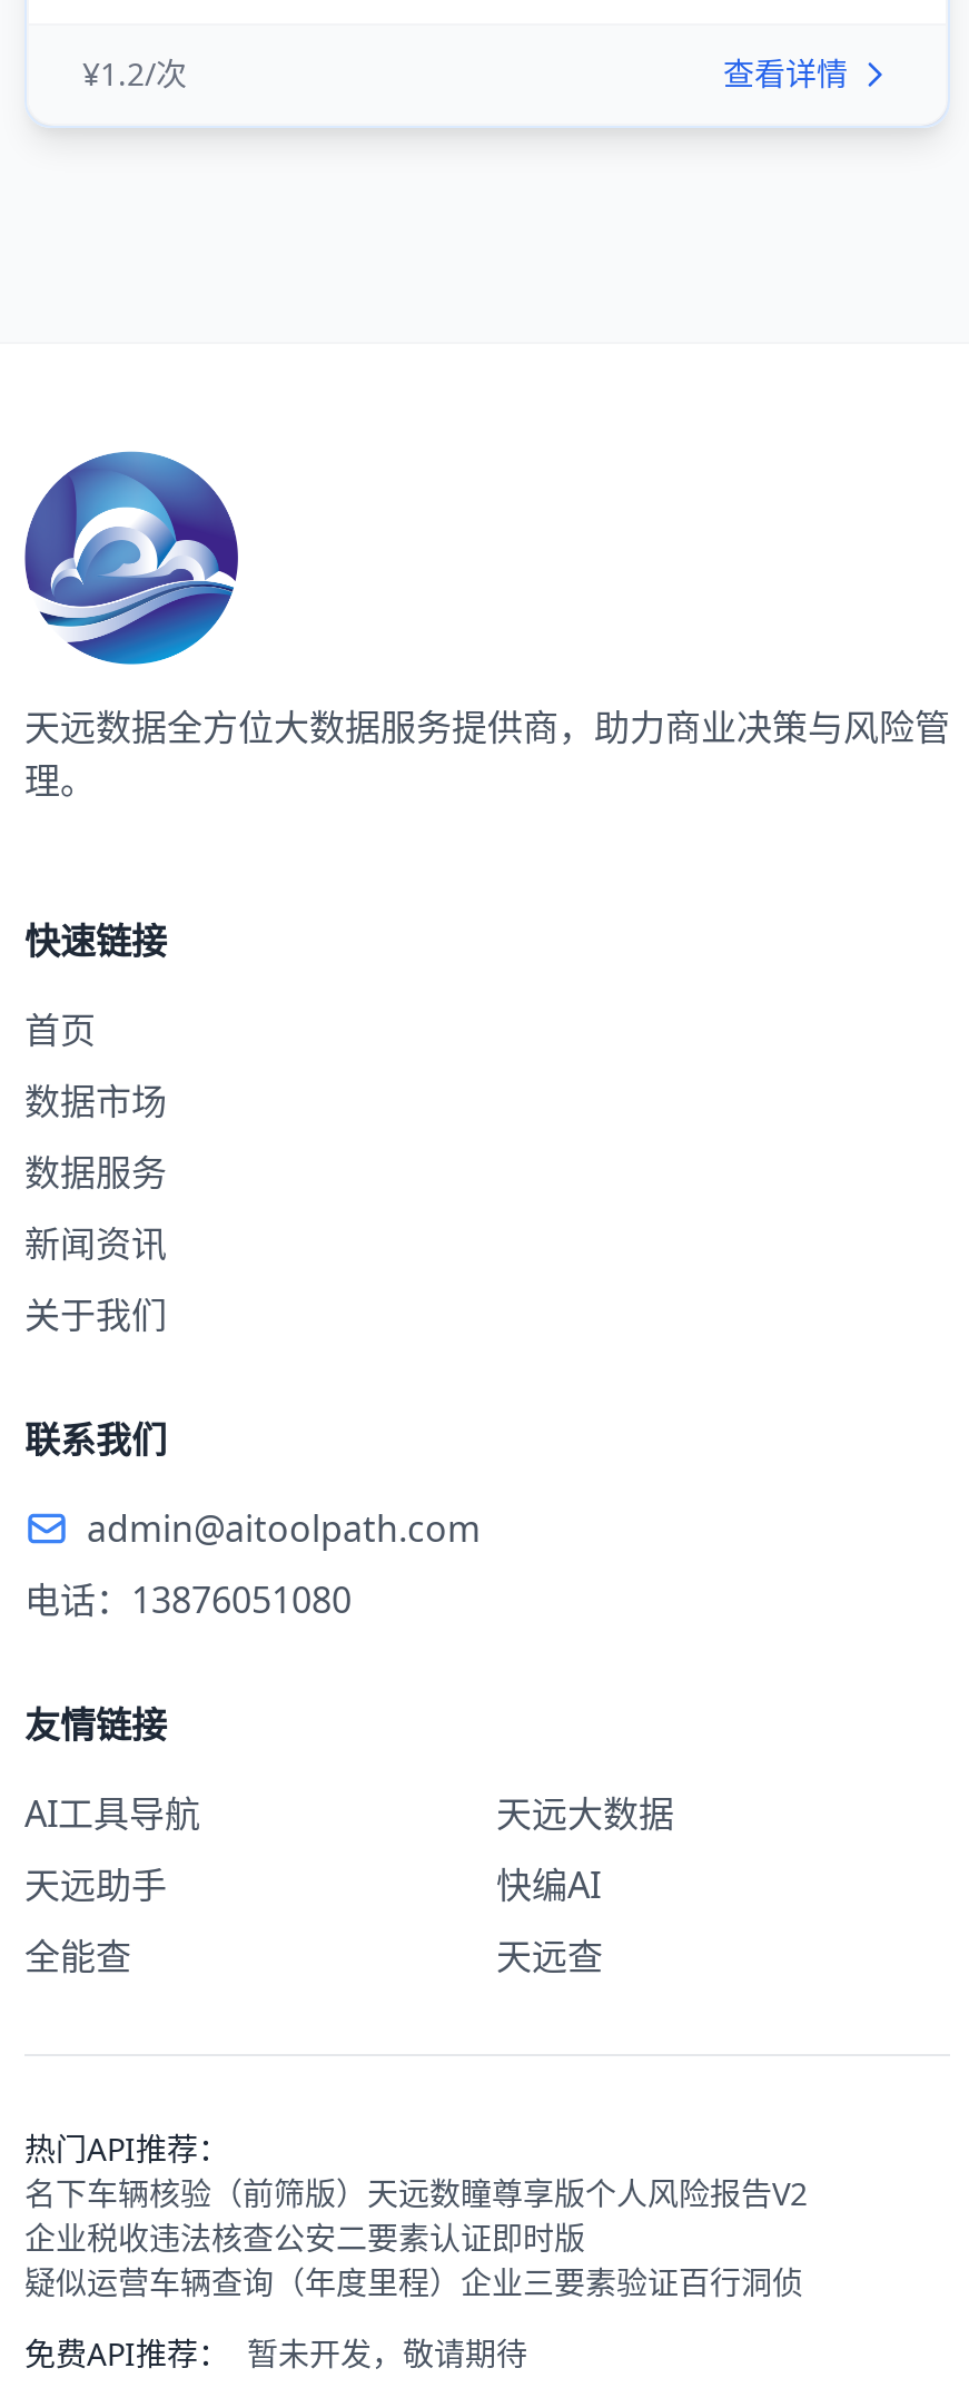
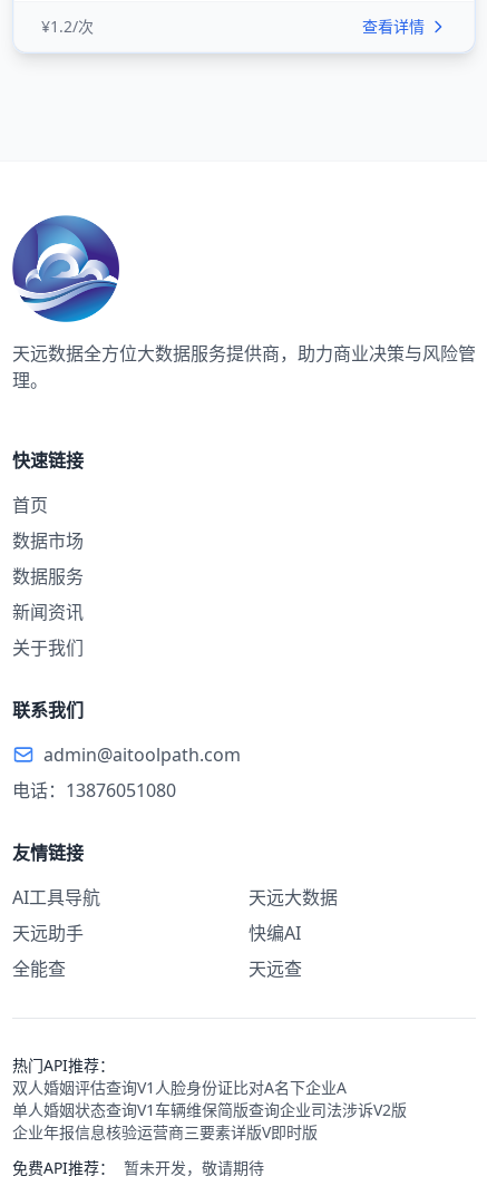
- 名下车辆核验（前筛版）天远数瞳尊享版个人风险报告V2
- 企业税收违法核查公安二要素认证即时版
- 疑似运营车辆查询（年度里程）企业三要素验证百行洞侦
+ 双人婚姻评估查询V1人脸身份证比对A名下企业A
+ 单人婚姻状态查询V1车辆维保简版查询企业司法涉诉V2版
+ 企业年报信息核验运营商三要素详版V即时版
